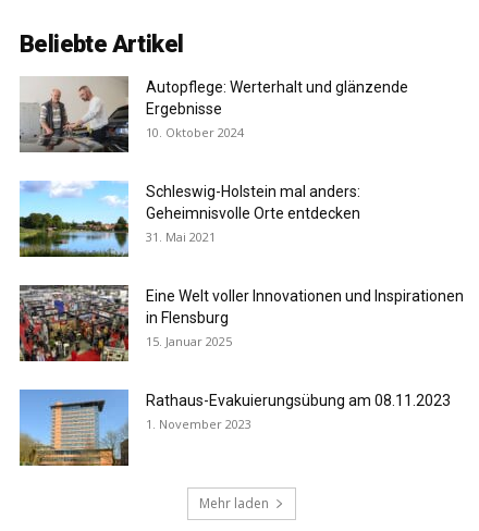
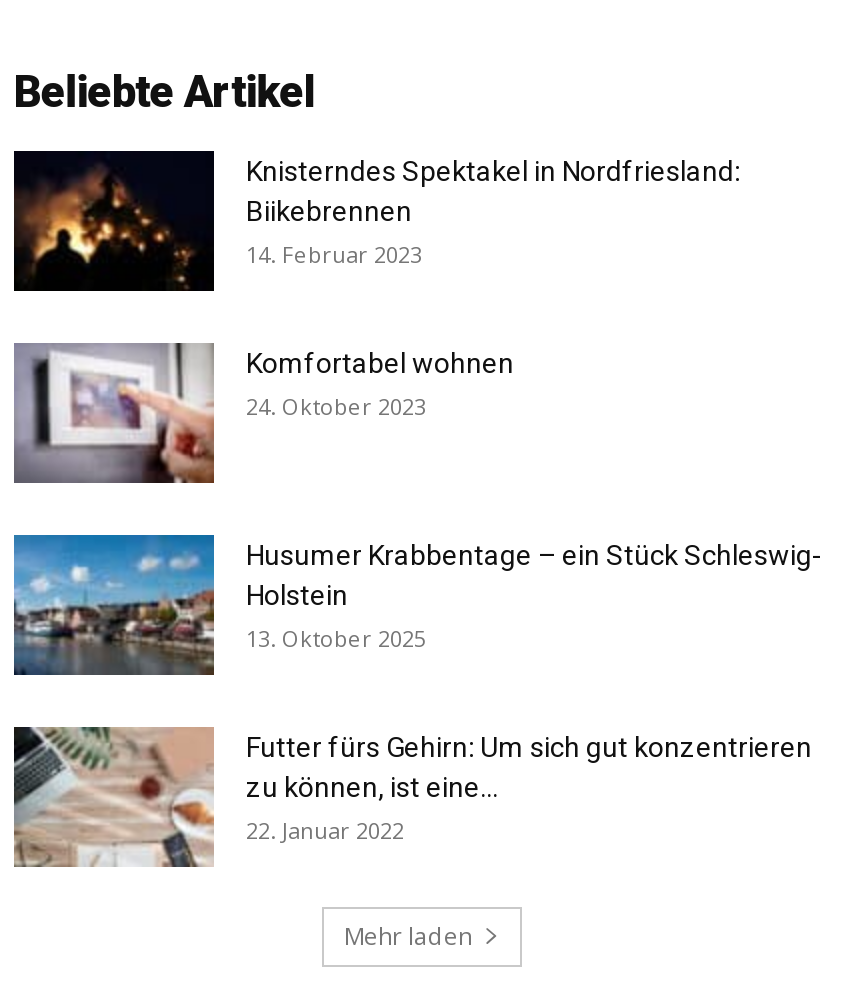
- [image]
- Autopflege: Werterhalt und glänzende
- Ergebnisse
- 10. Oktober 2024
+ [image]
+ Knisterndes Spektakel in Nordfriesland:
+ Biikebrennen
+ 14. Februar 2023

- [image]
- Schleswig-Holstein mal anders:
- Geheimnisvolle Orte entdecken
- 31. Mai 2021
+ [image]
+ Komfortabel wohnen
+ 24. Oktober 2023

- [image]
- Eine Welt voller Innovationen und Inspirationen
- in Flensburg
- 15. Januar 2025
+ [image]
+ Husumer Krabbentage – ein Stück Schleswig-
+ Holstein
+ 13. Oktober 2025

- [image]
- Rathaus-Evakuierungsübung am 08.11.2023
- 1. November 2023
+ [image]
+ Futter fürs Gehirn: Um sich gut konzentrieren
+ zu können, ist eine...
+ 22. Januar 2022
